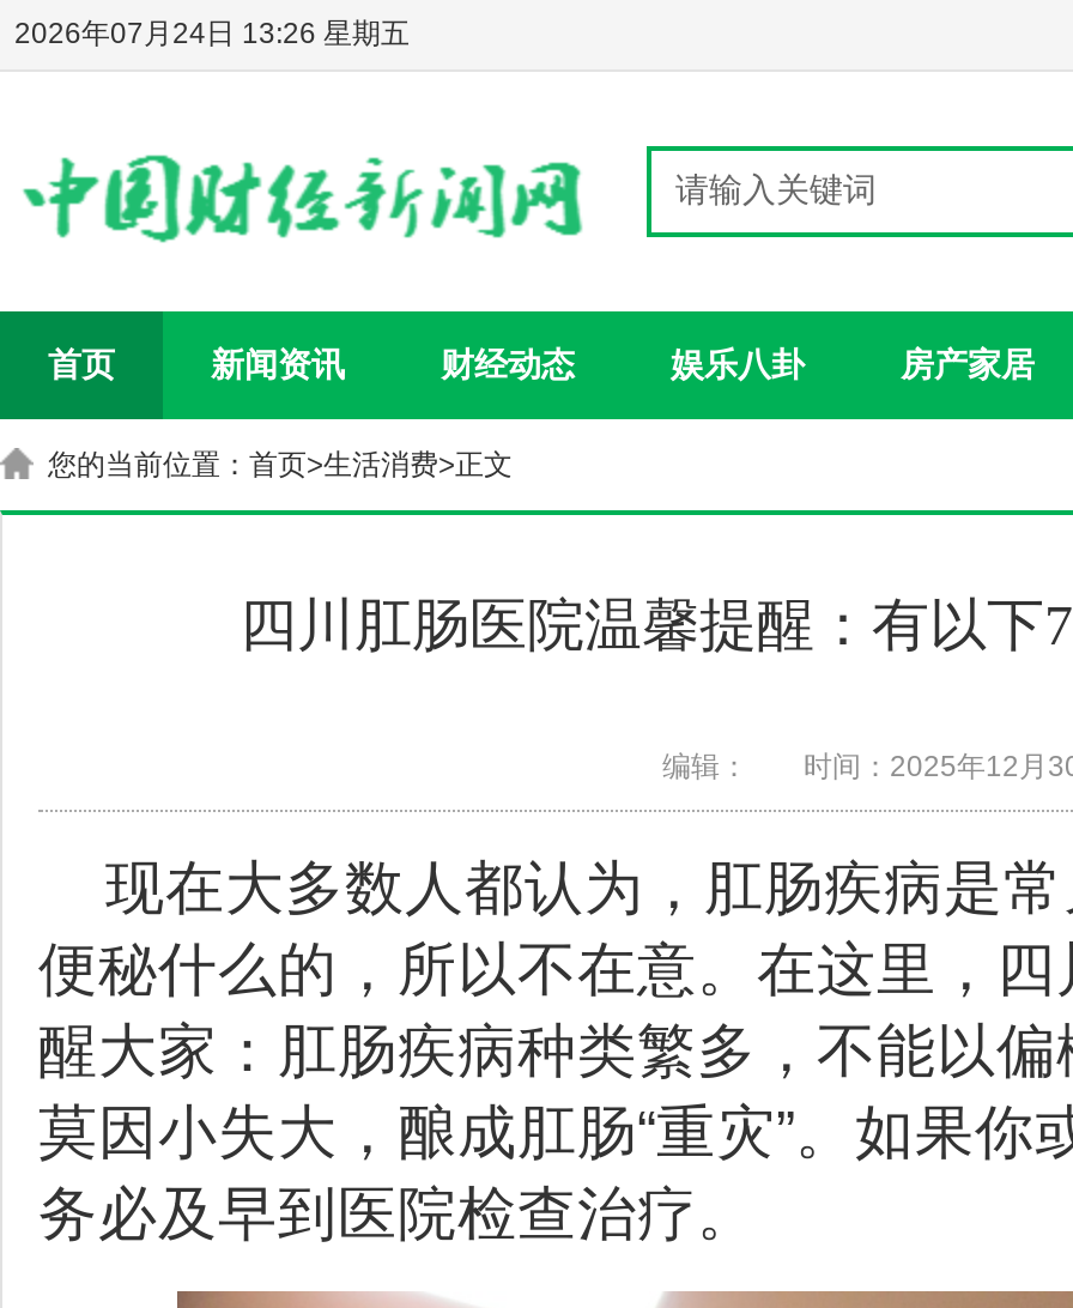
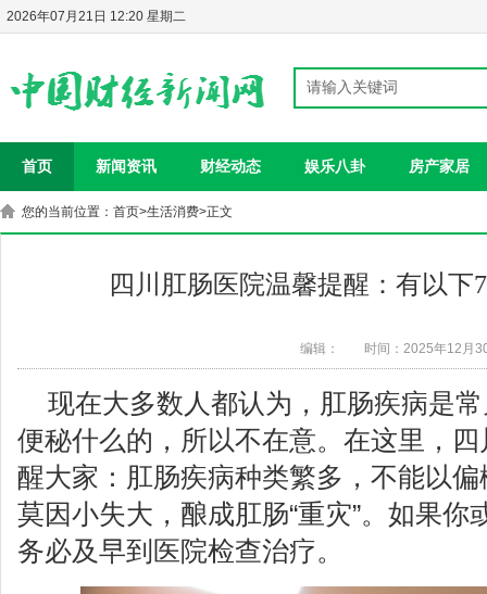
- 2026年07月24日 13:26 星期五
+ 2026年07月21日 12:20 星期二
